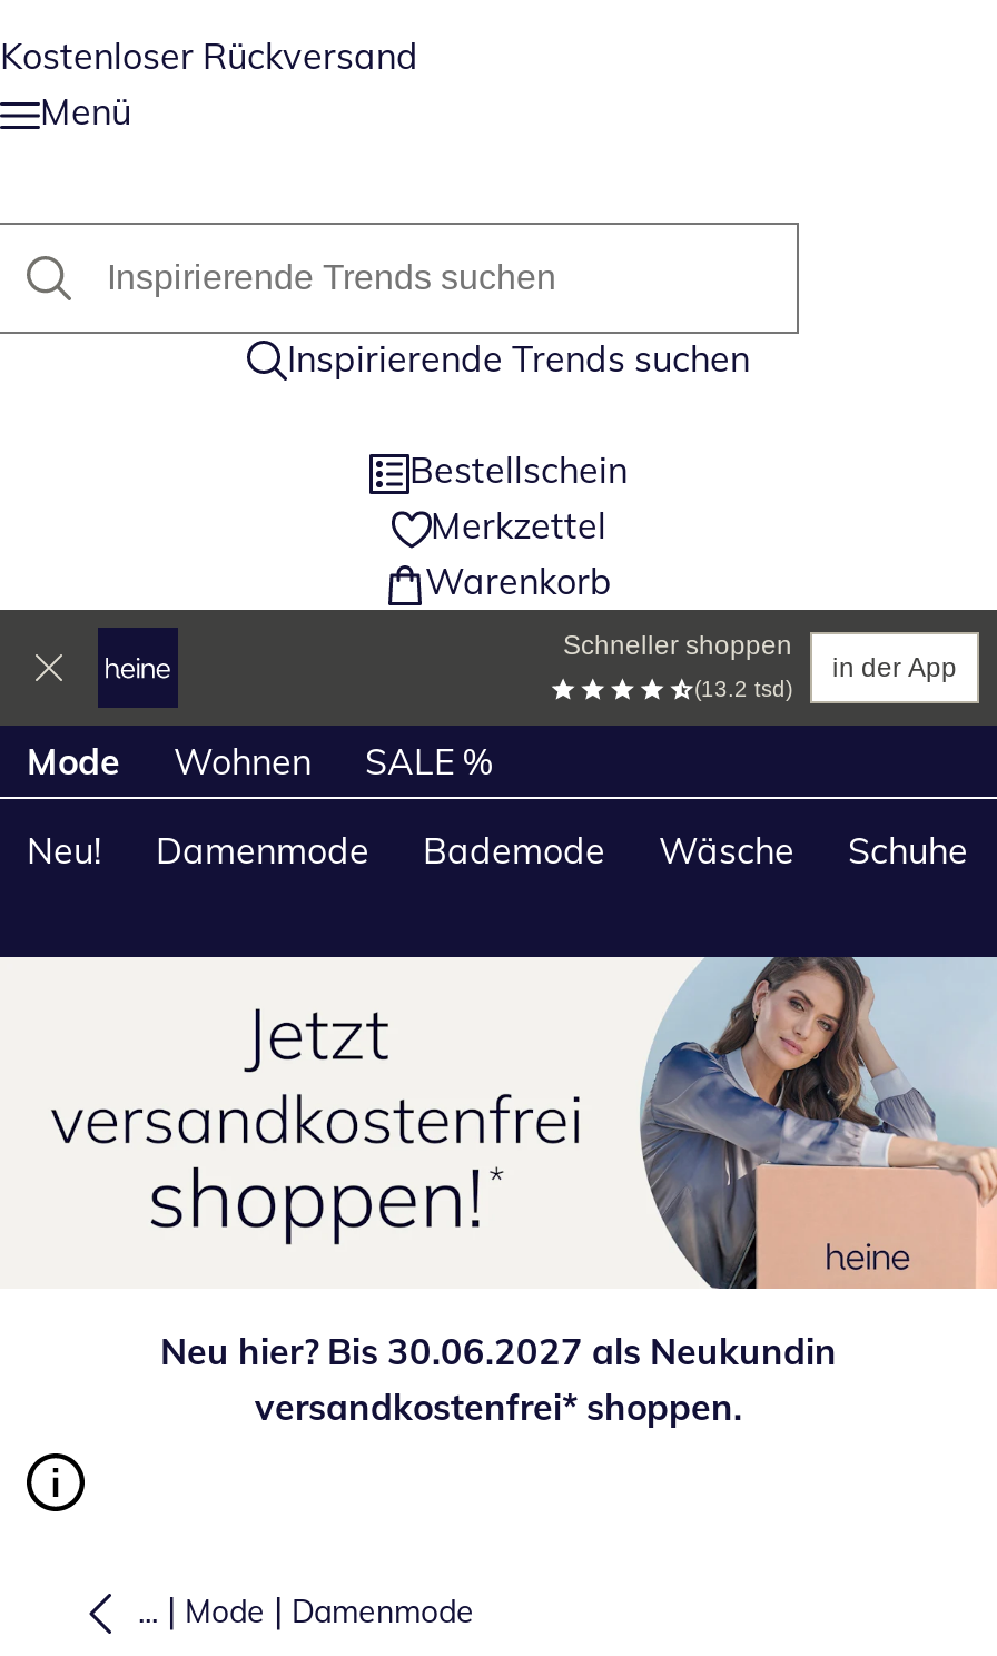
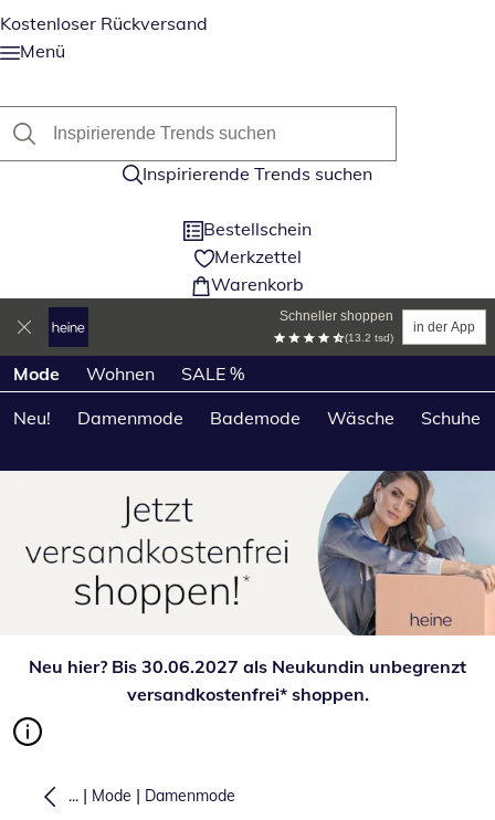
- Neu hier? Bis 30.06.2027 als Neukundin
+ Neu hier? Bis 30.06.2027 als Neukundin unbegrenzt
